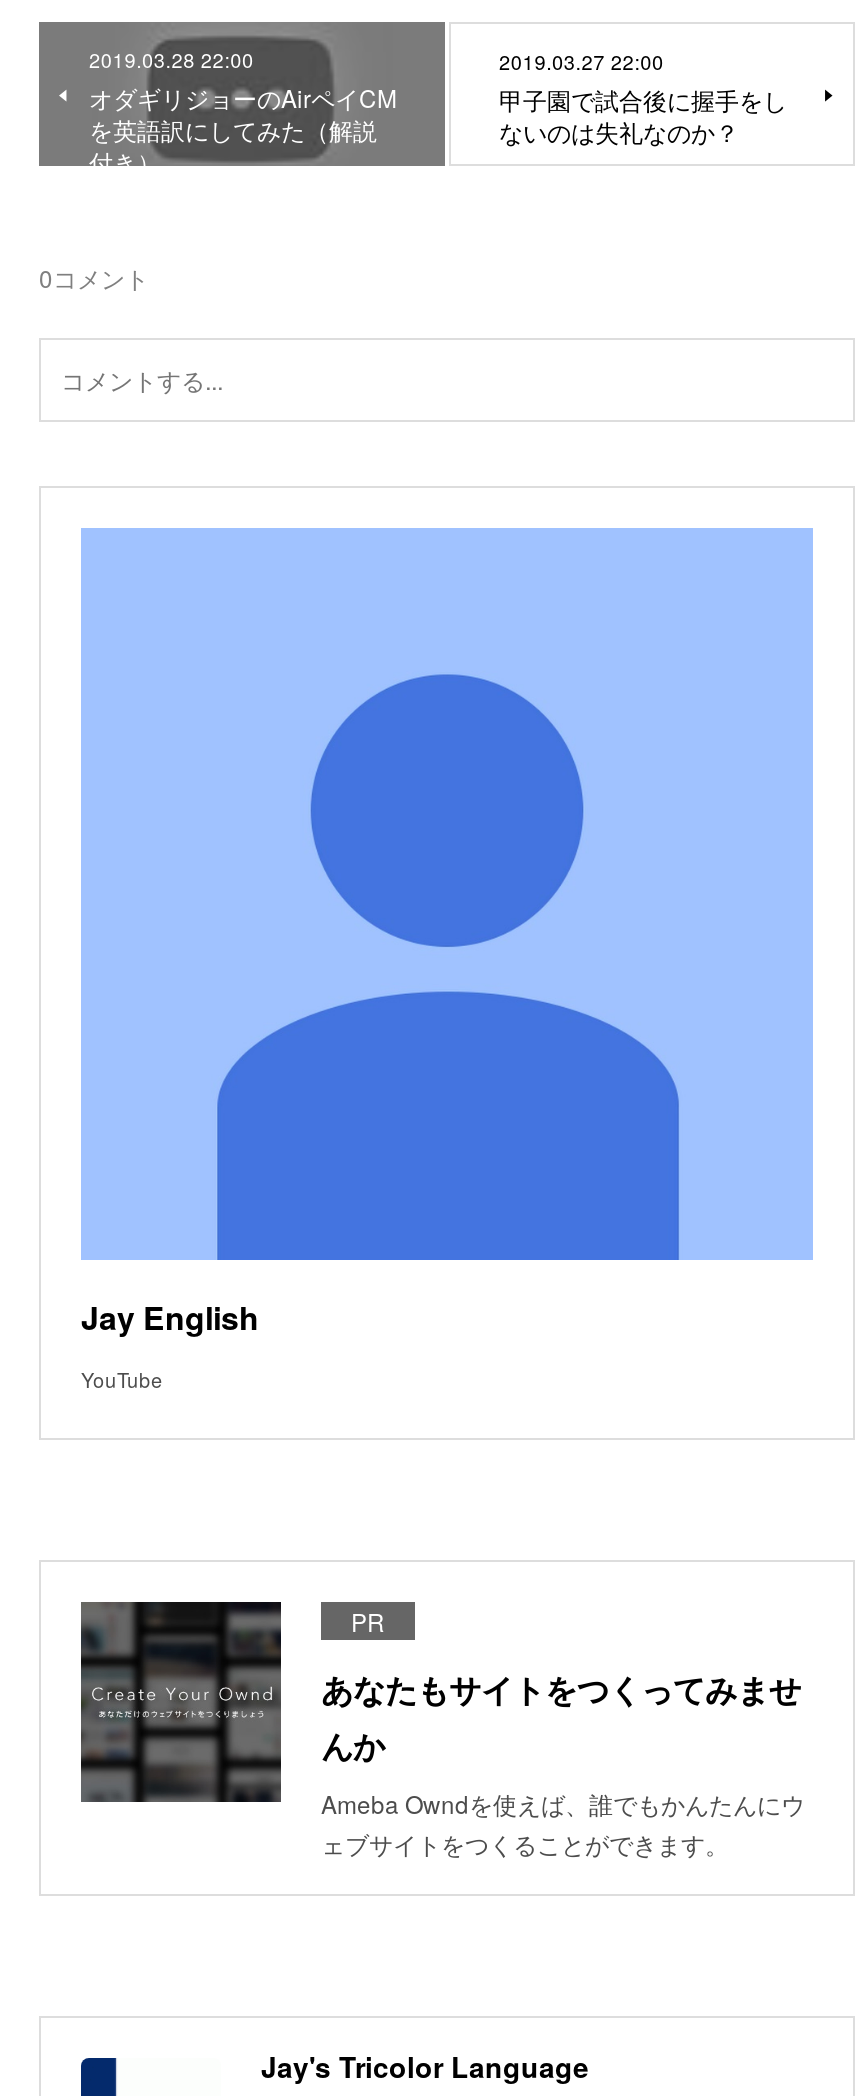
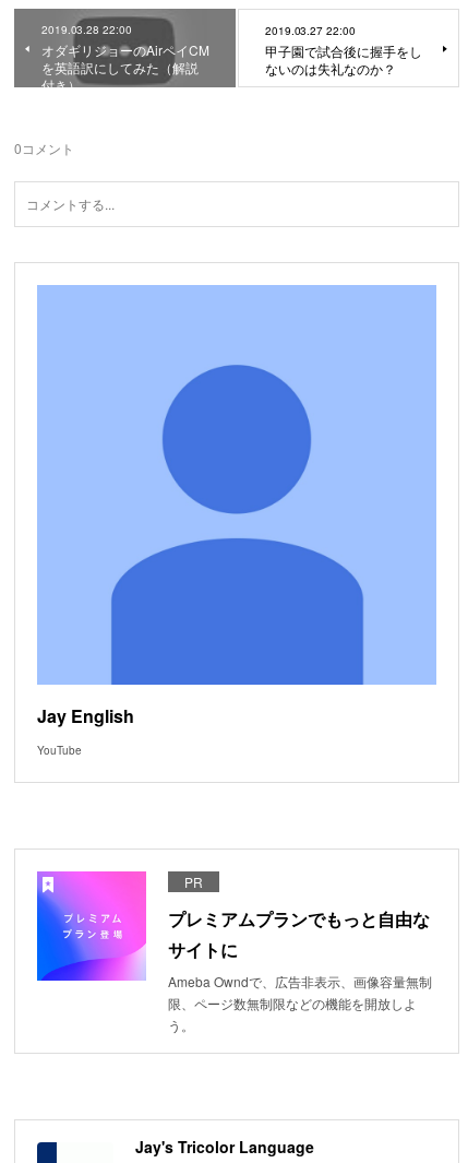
- [image]
- あなたもサイトをつくってみませ
- んか
- Ameba Owndを使えば、誰でもかんたんにウ
- ェブサイトをつくることができます。
+ [image]
+ プレミアムプランでもっと自由な
+ サイトに
+ Ameba Owndで、広告非表示、画像容量無制
+ 限、ページ数無制限などの機能を開放しよ
+ う。
